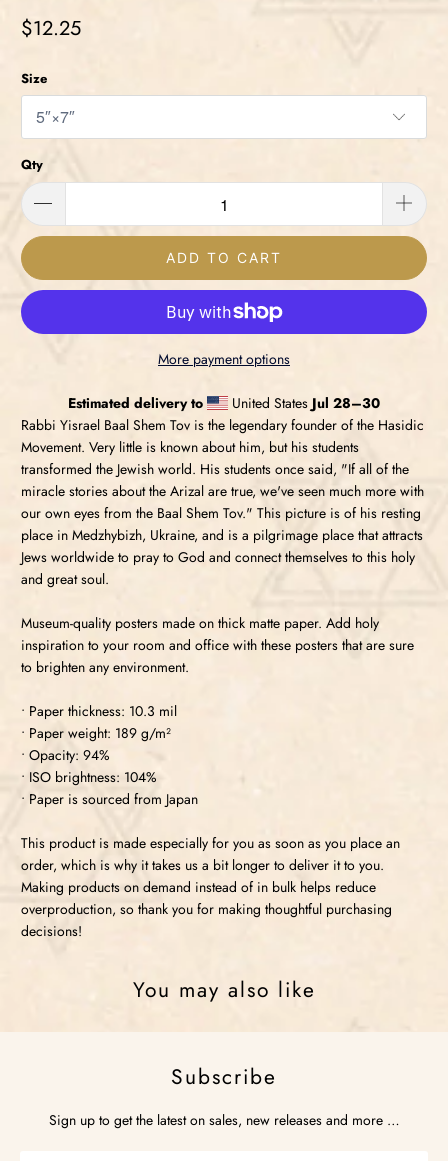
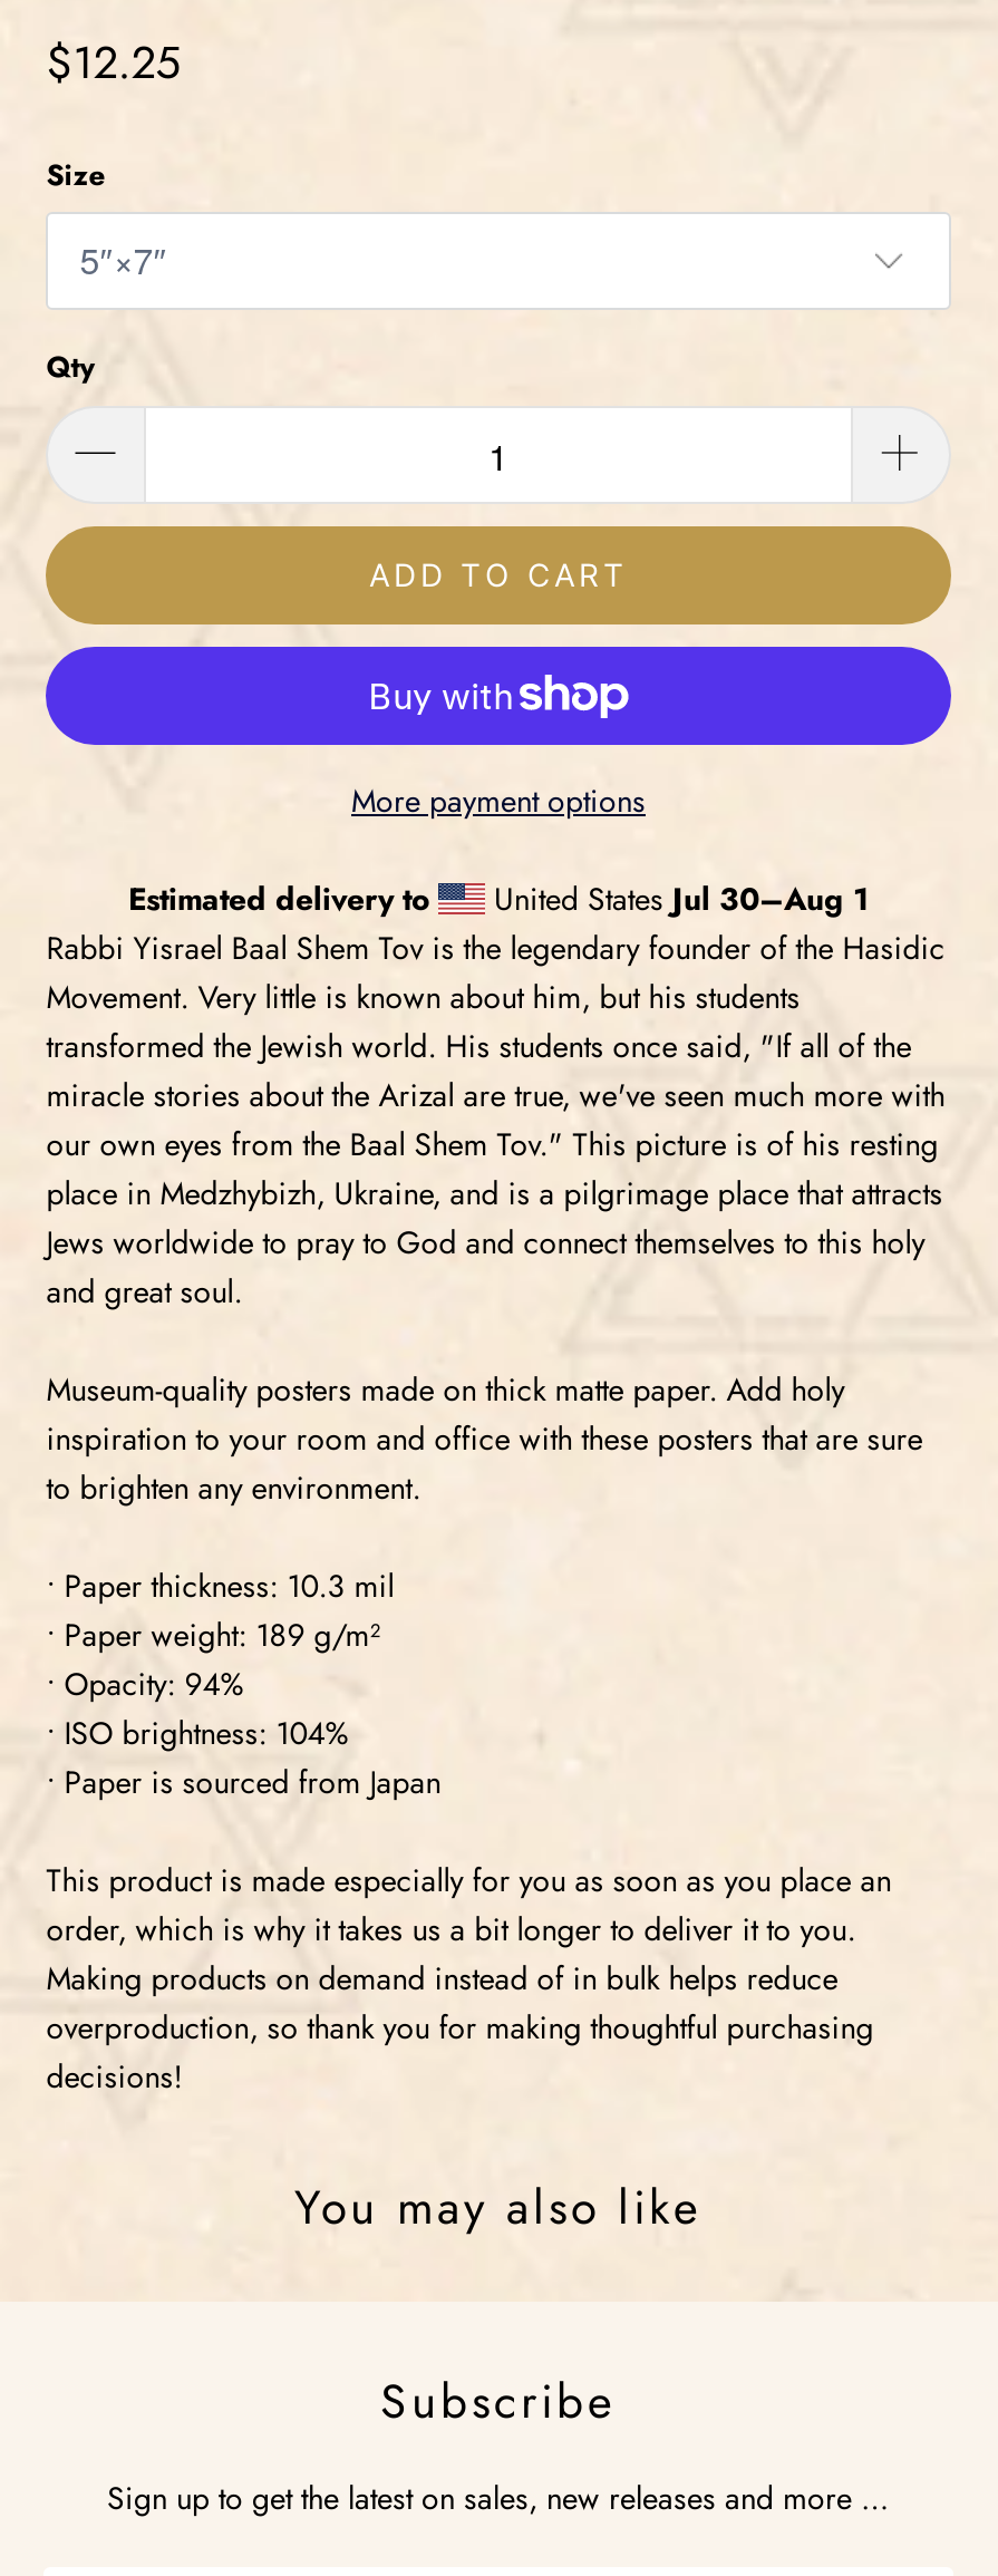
- United States Jul 28–30
+ United States Jul 30–Aug 1
